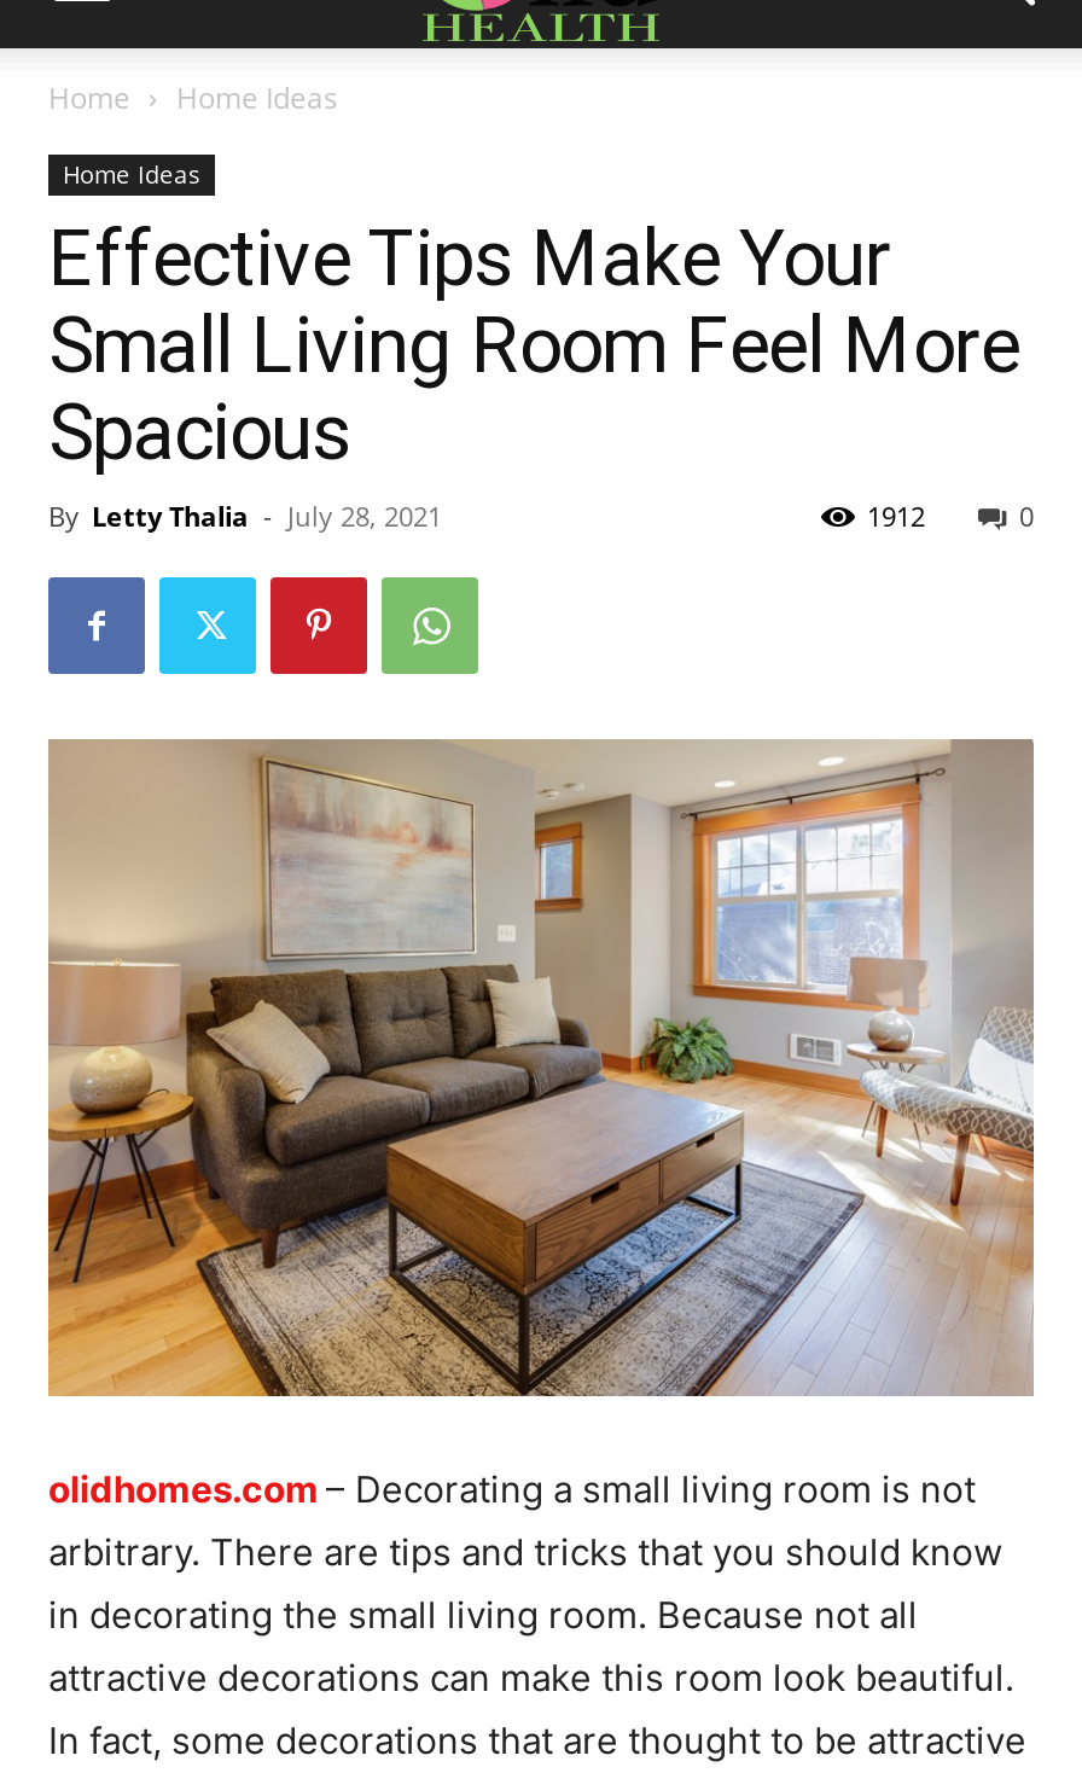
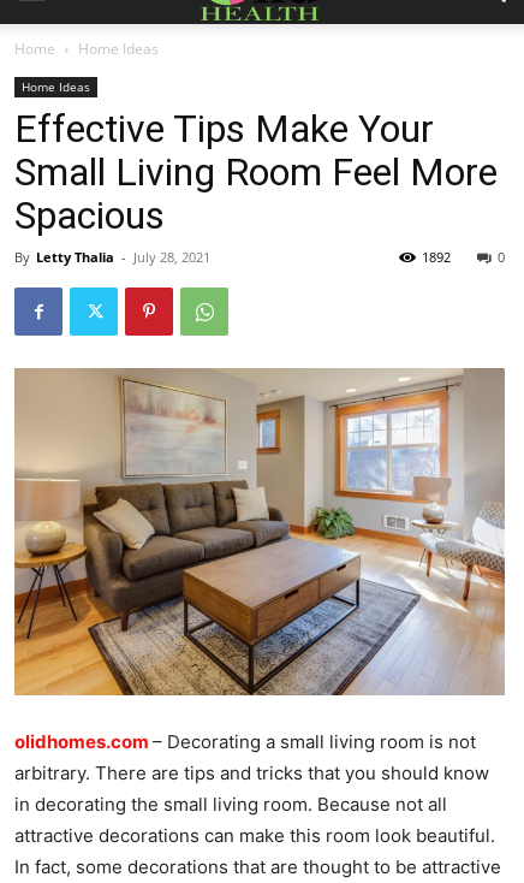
- 1912
+ 1892
